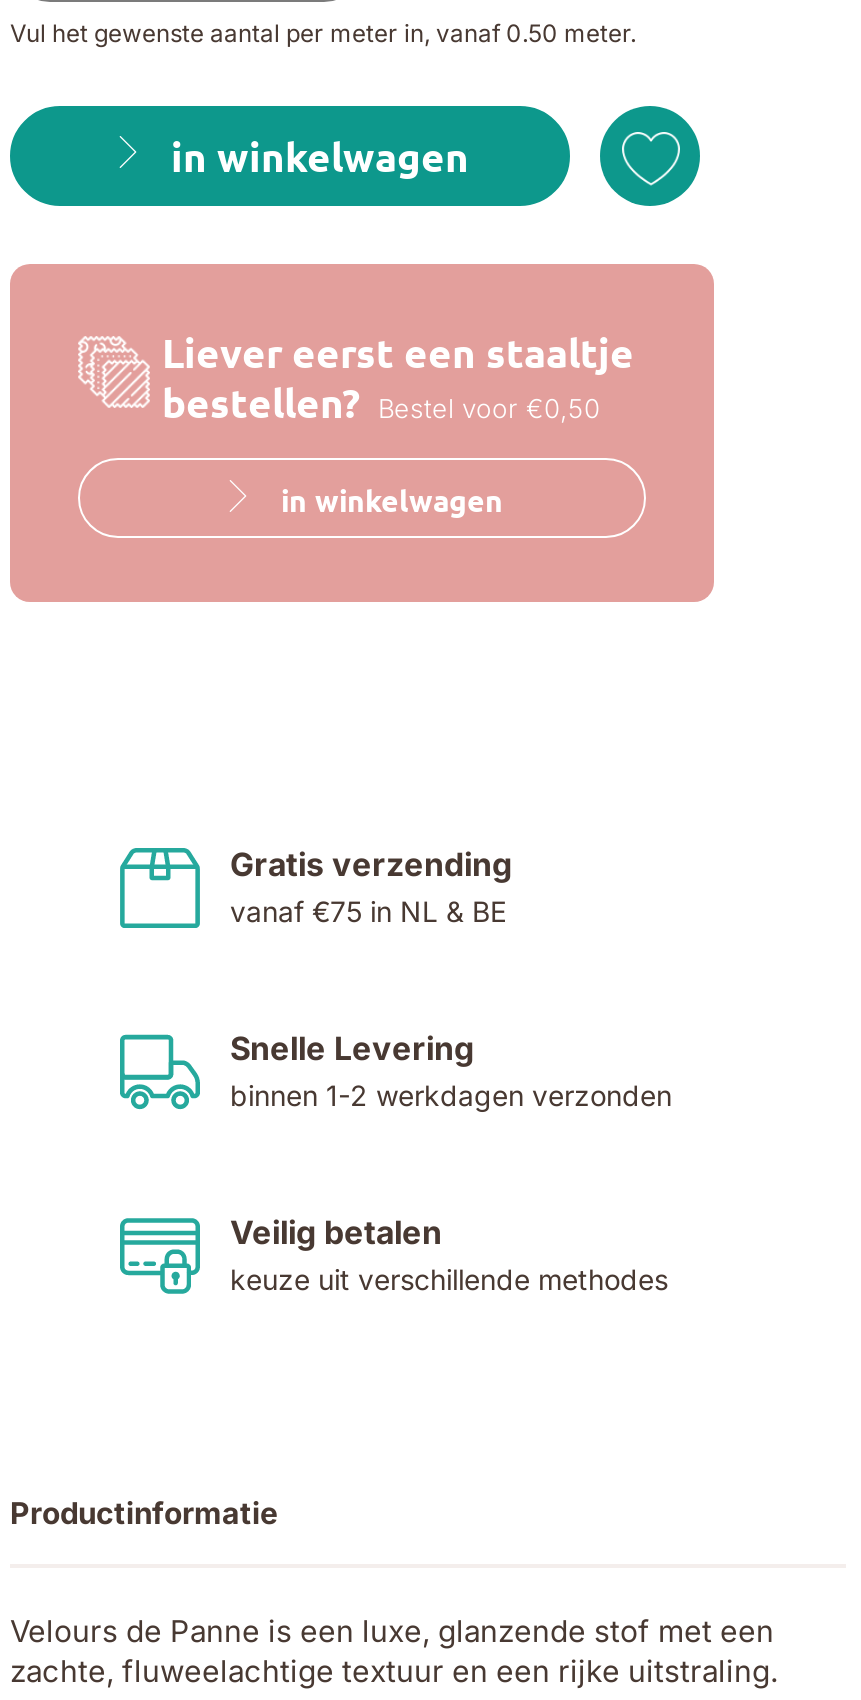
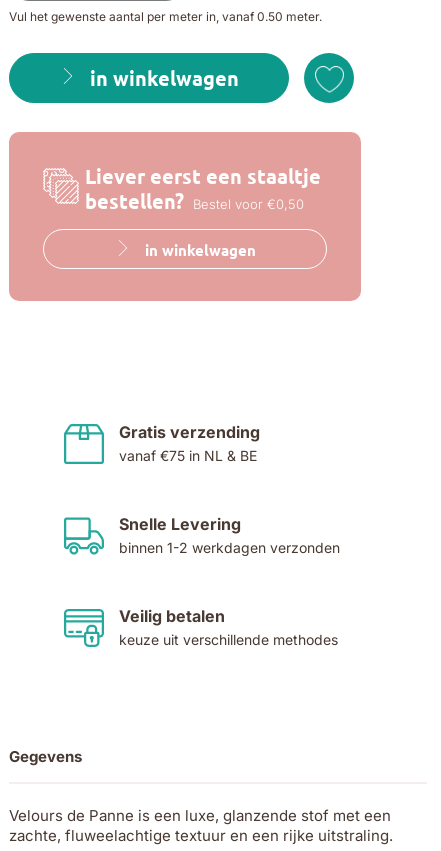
- Productinformatie
+ Gegevens
